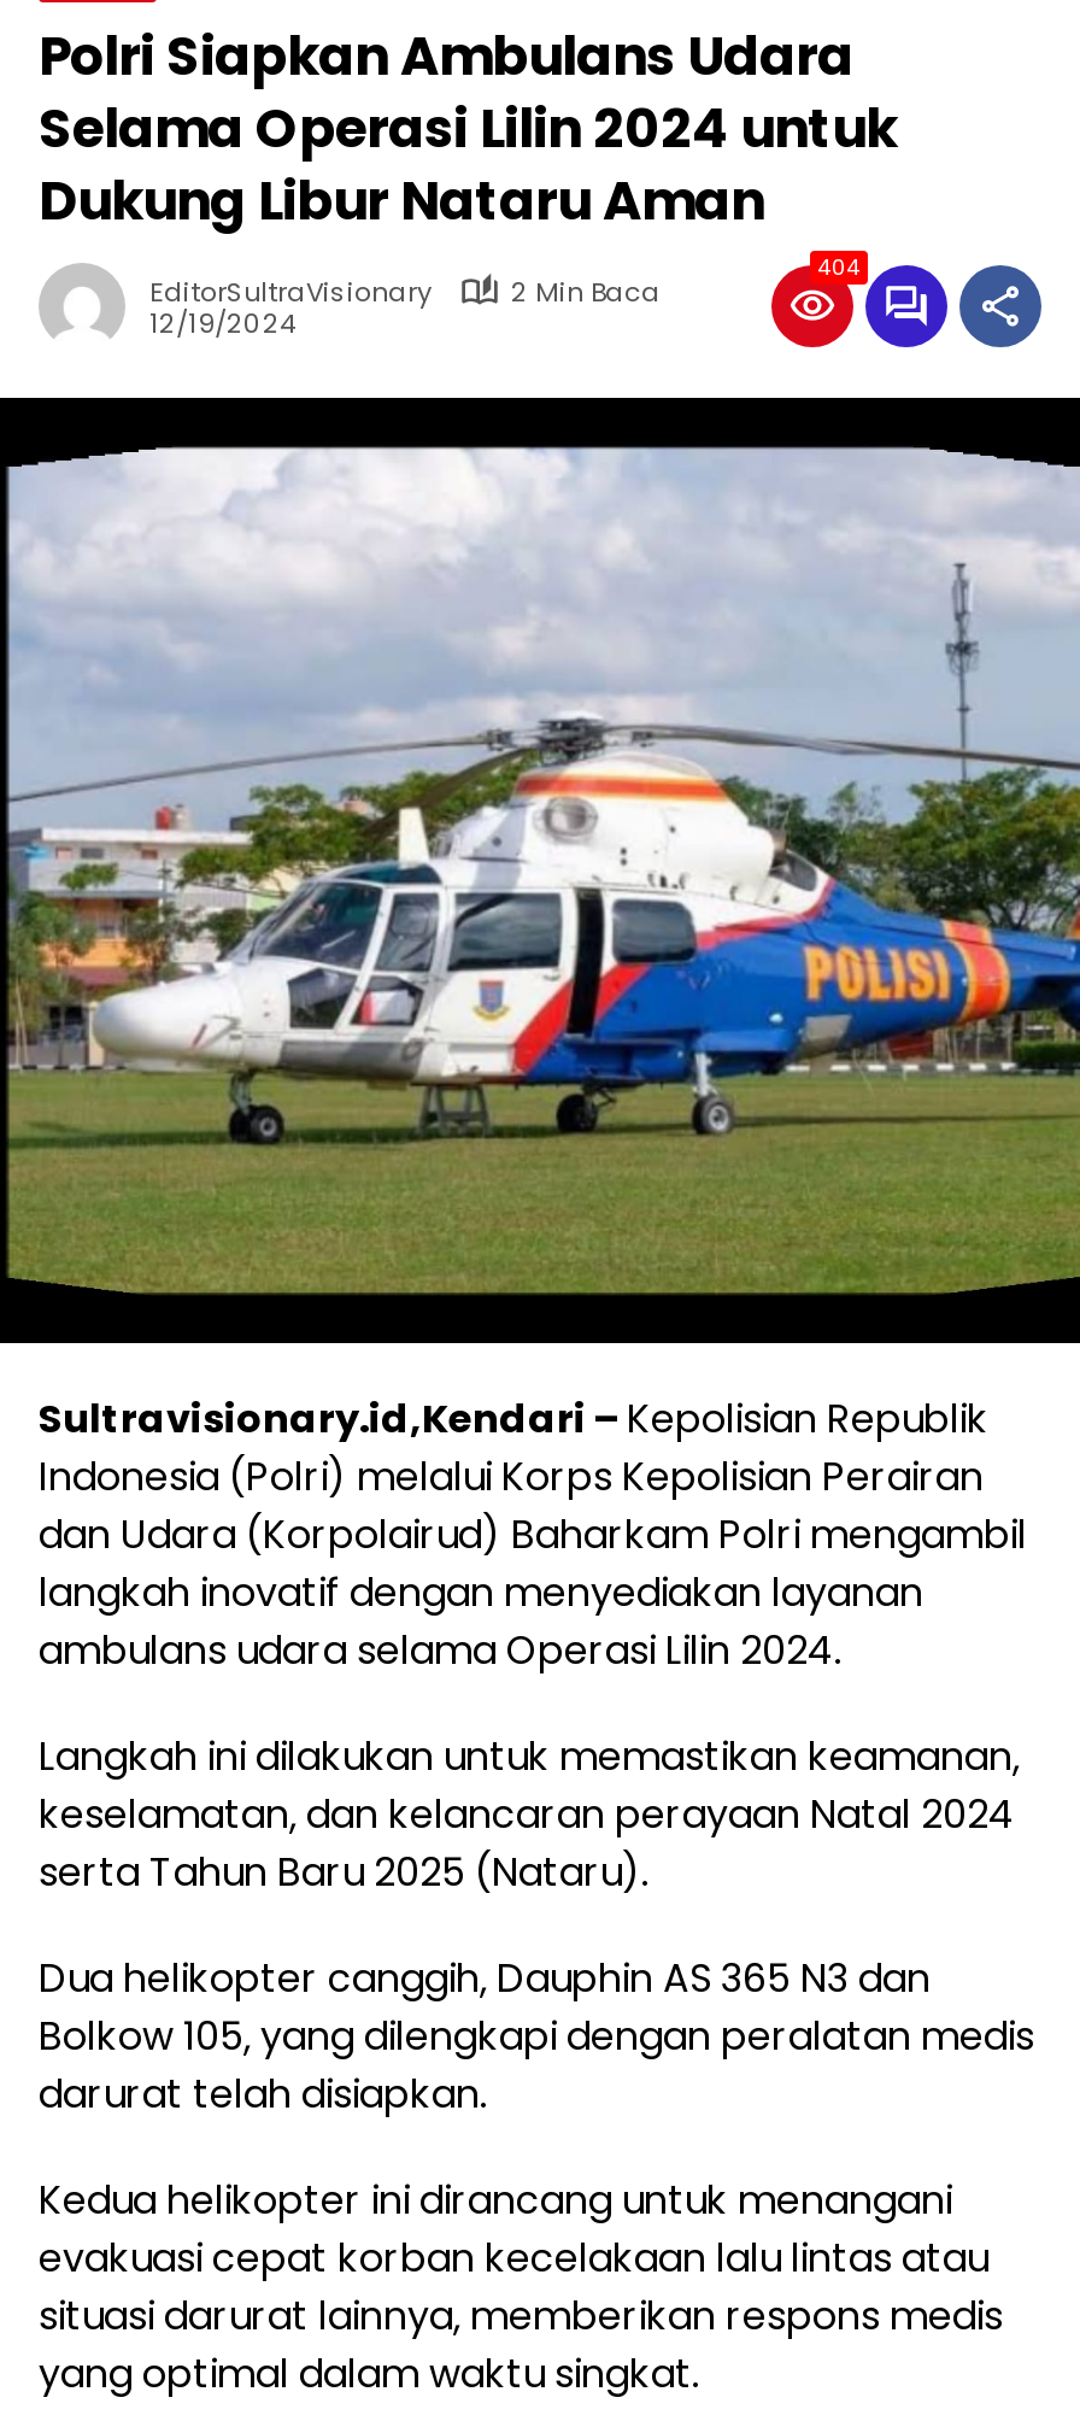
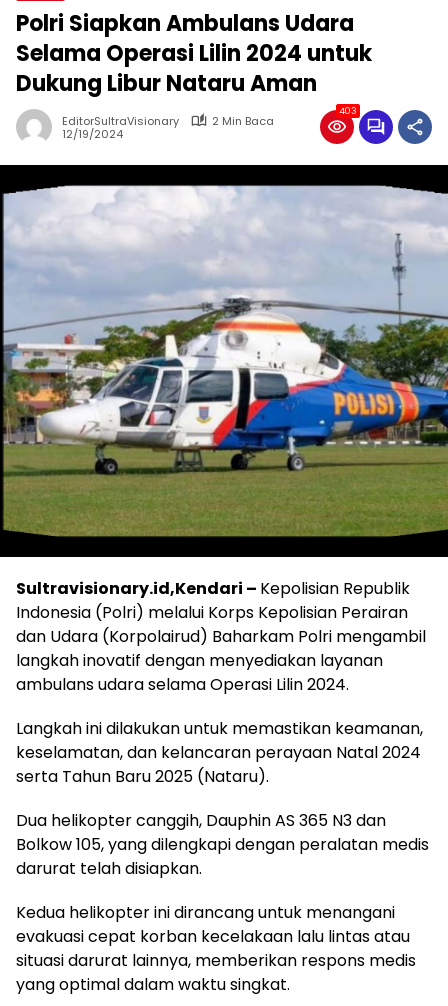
- 404
+ 403
